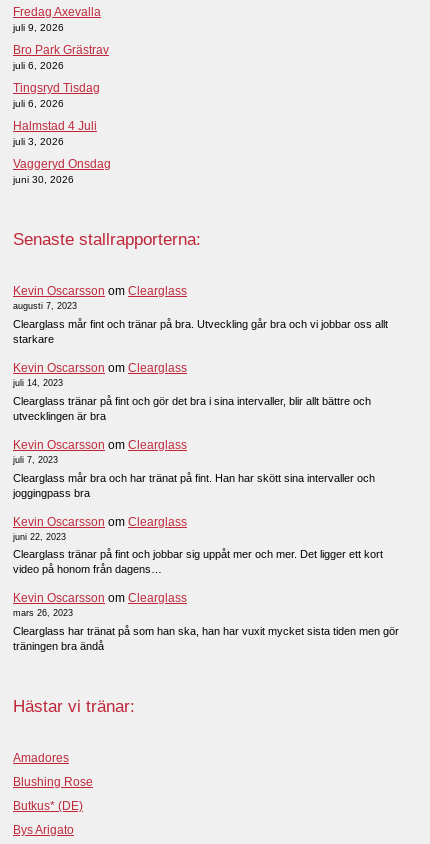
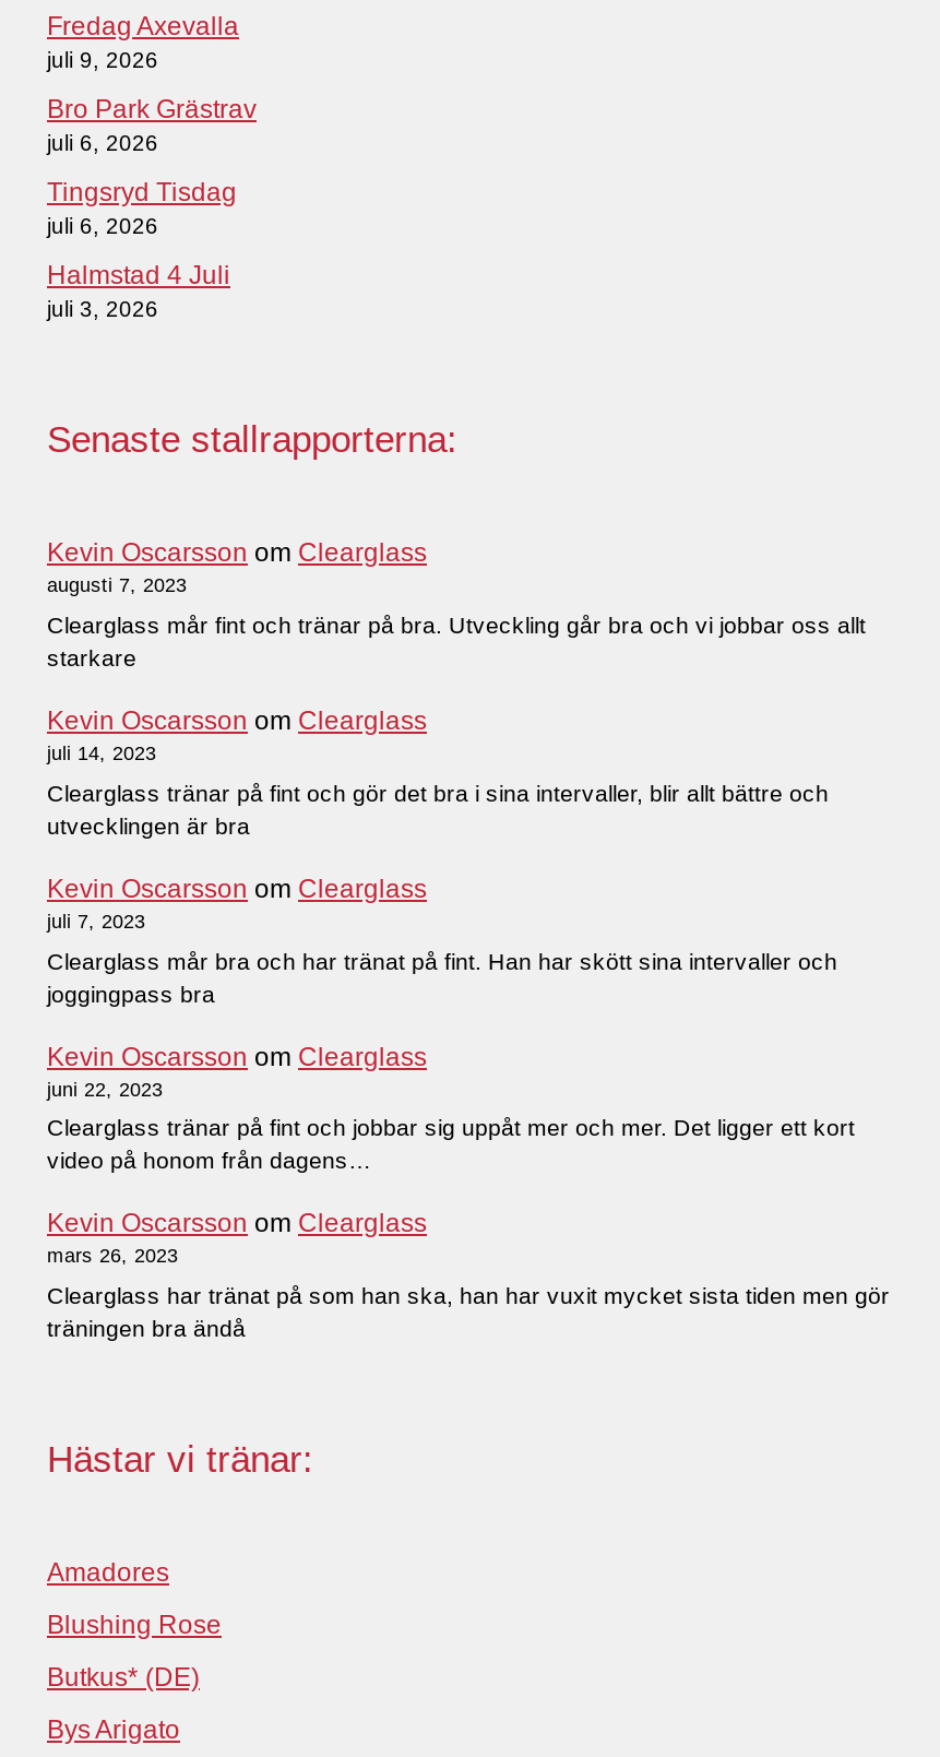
- Vaggeryd Onsdag
- juni 30, 2026
